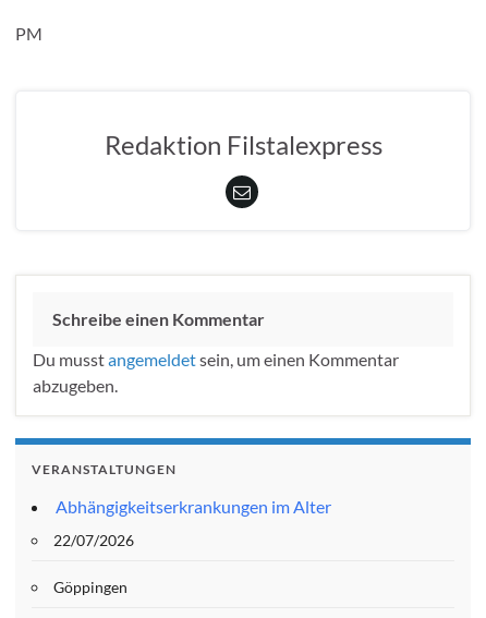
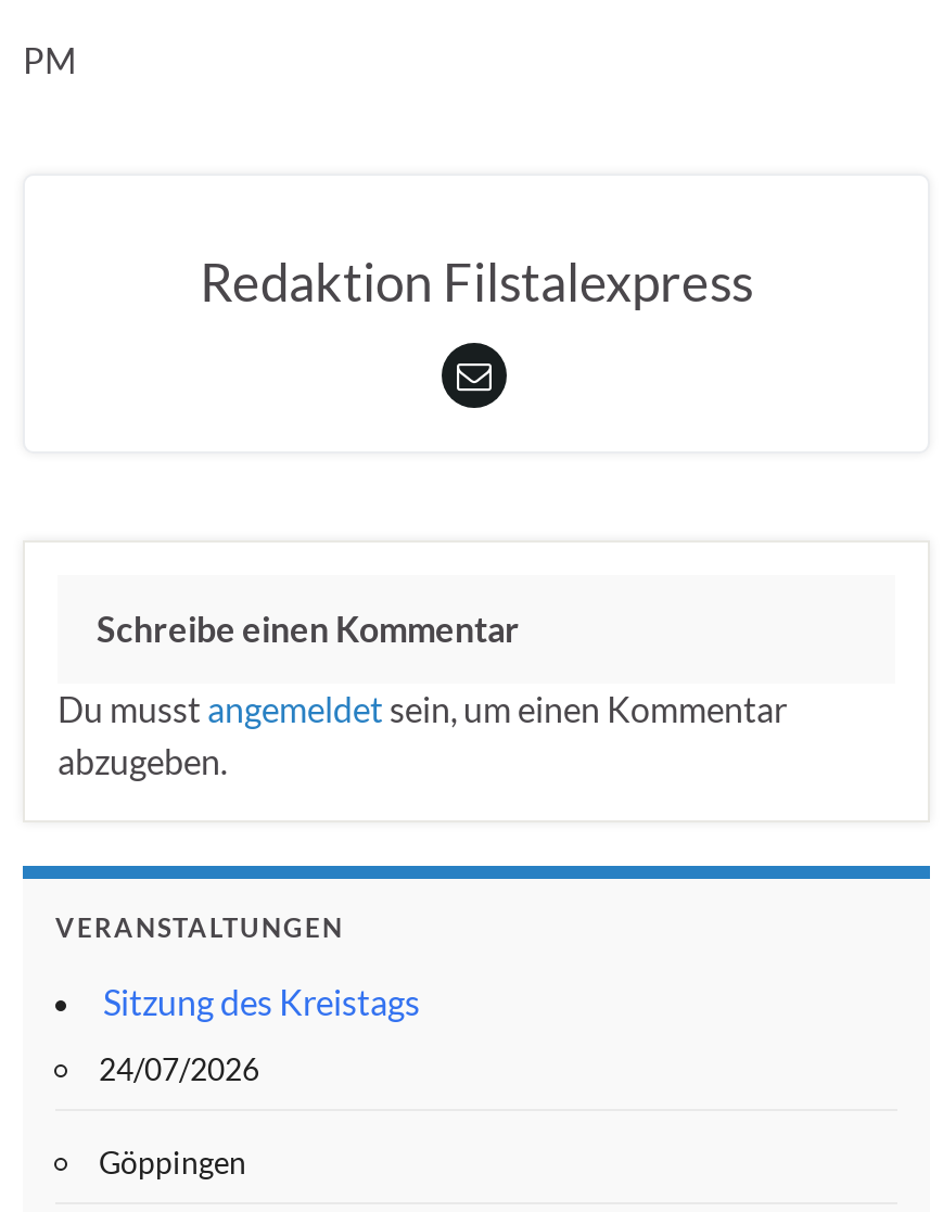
- Abhängigkeitserkrankungen im Alter
+ Sitzung des Kreistags

- 22/07/2026
+ 24/07/2026
